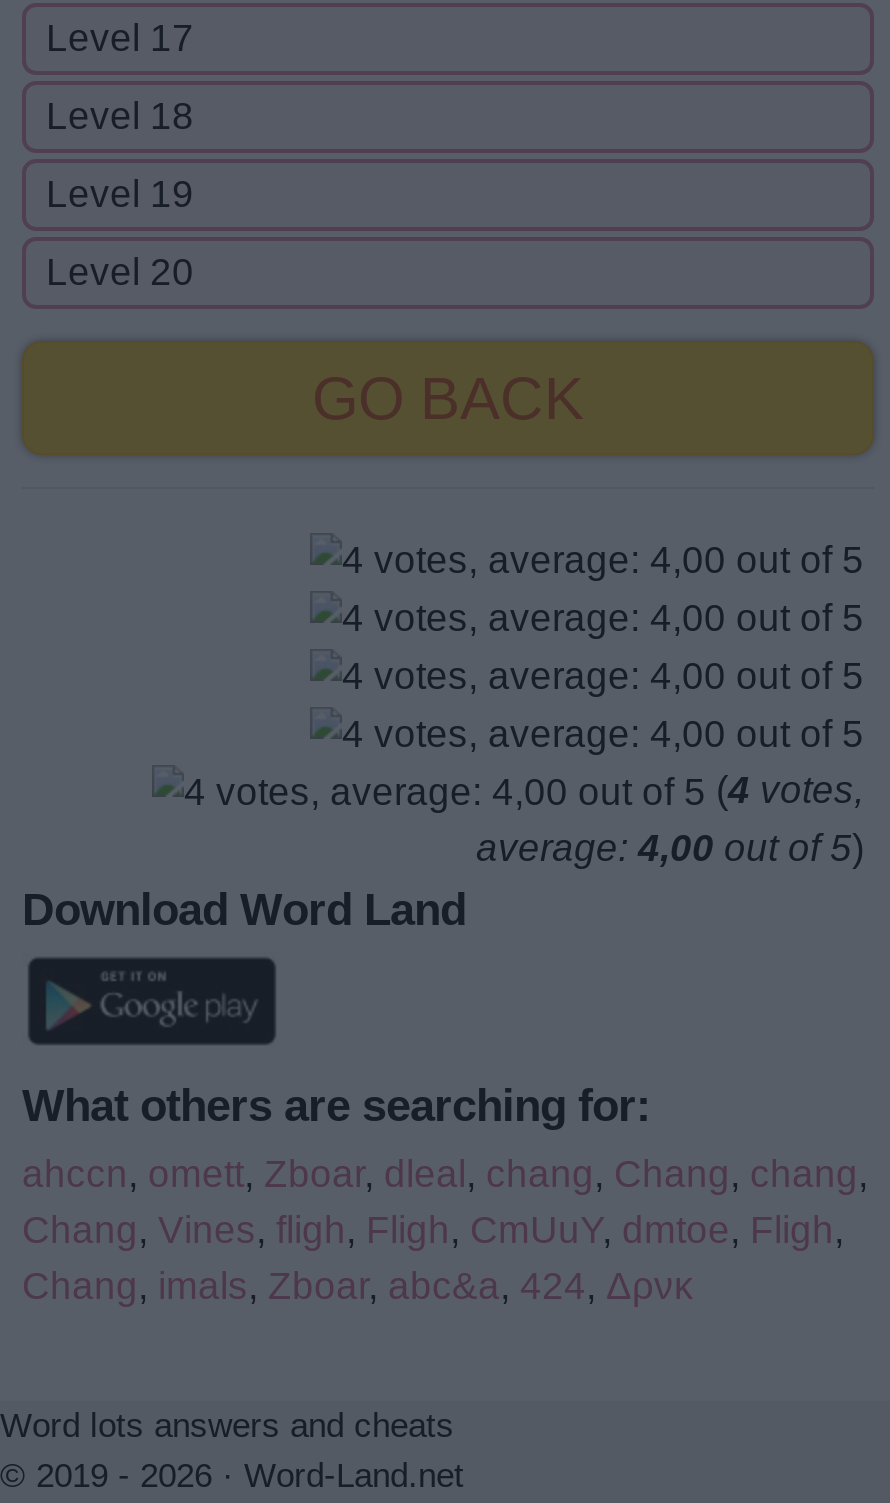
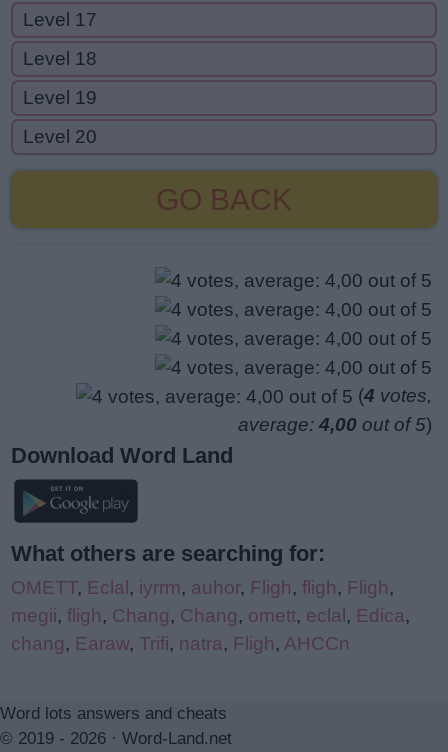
- ahccn, omett, Zboar, dleal, chang, Chang, chang,
- Chang, Vines, fligh, Fligh, CmUuY, dmtoe, Fligh,
- Chang, imals, Zboar, abc&a, 424, Δρνκ
+ OMETT, Eclal, iyrrm, auhor, Fligh, fligh, Fligh,
+ megii, fligh, Chang, Chang, omett, eclal, Edica,
+ chang, Earaw, Trifi, natra, Fligh, AHCCn
